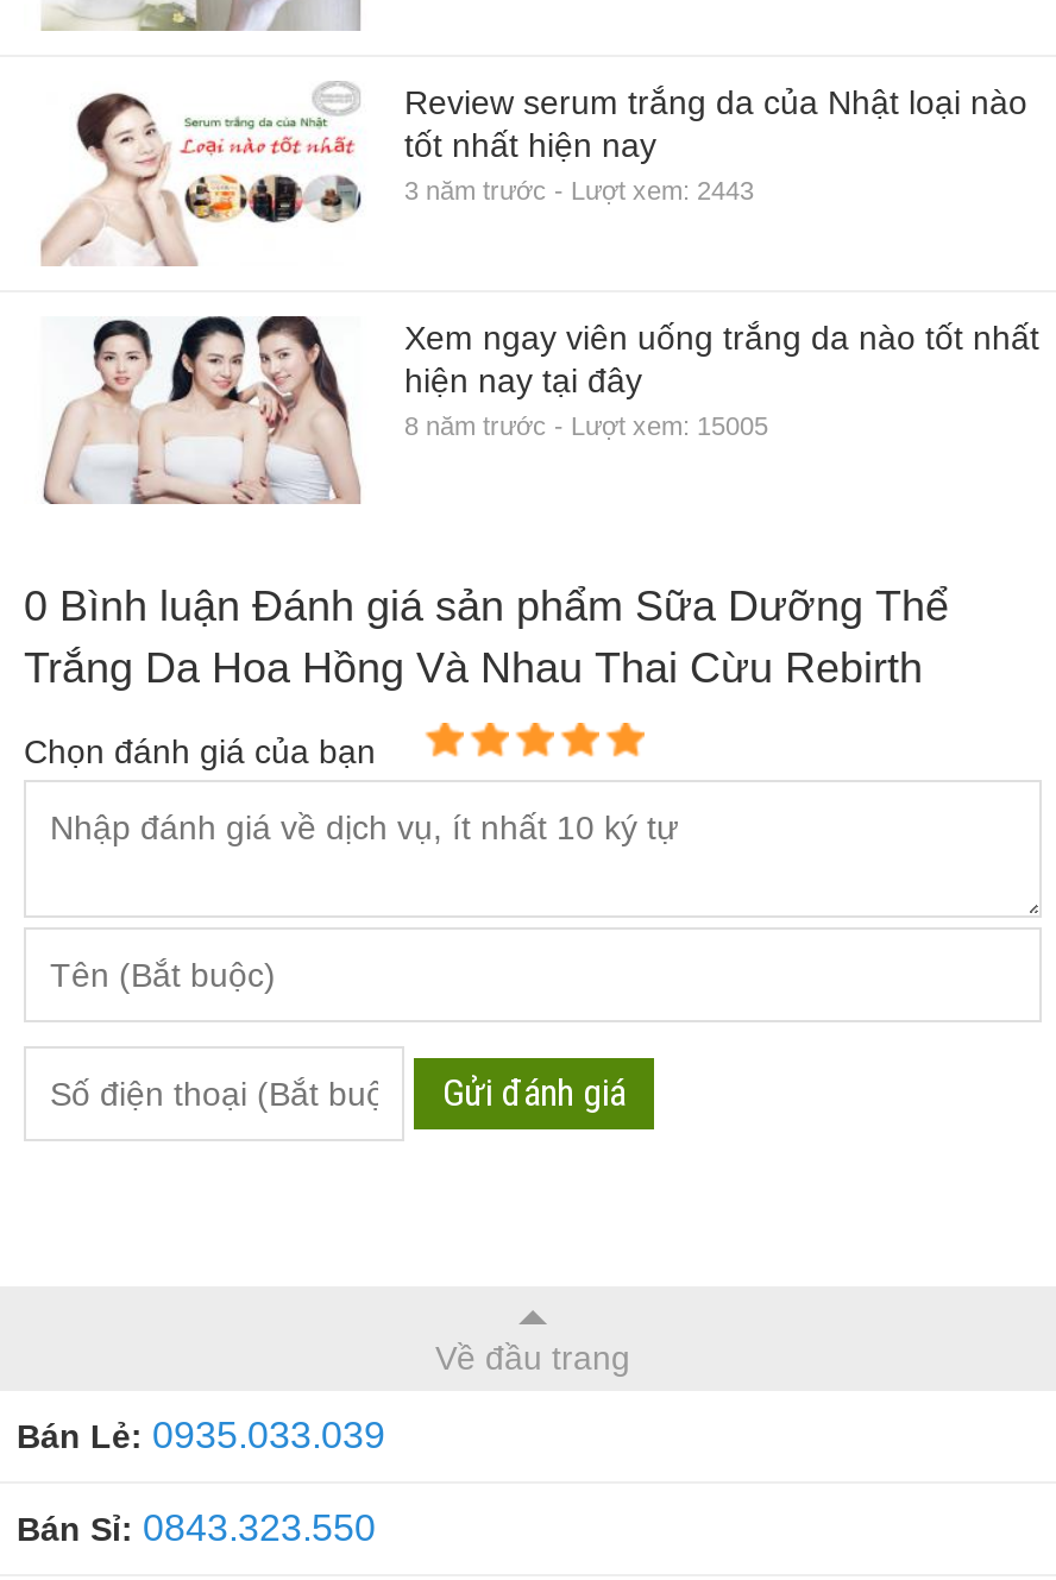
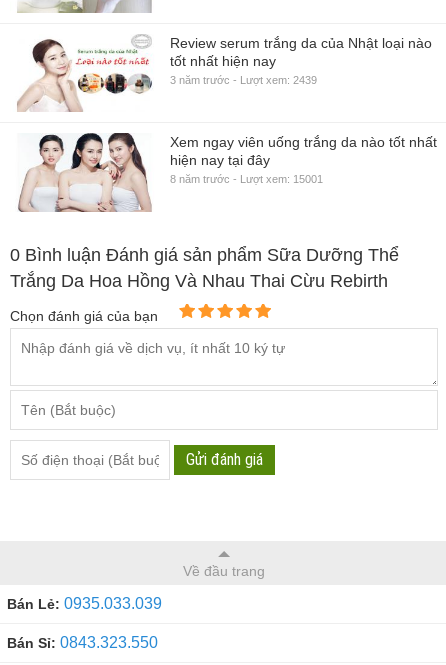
- 3 năm trước - Lượt xem: 2443
+ 3 năm trước - Lượt xem: 2439

- 8 năm trước - Lượt xem: 15005
+ 8 năm trước - Lượt xem: 15001
